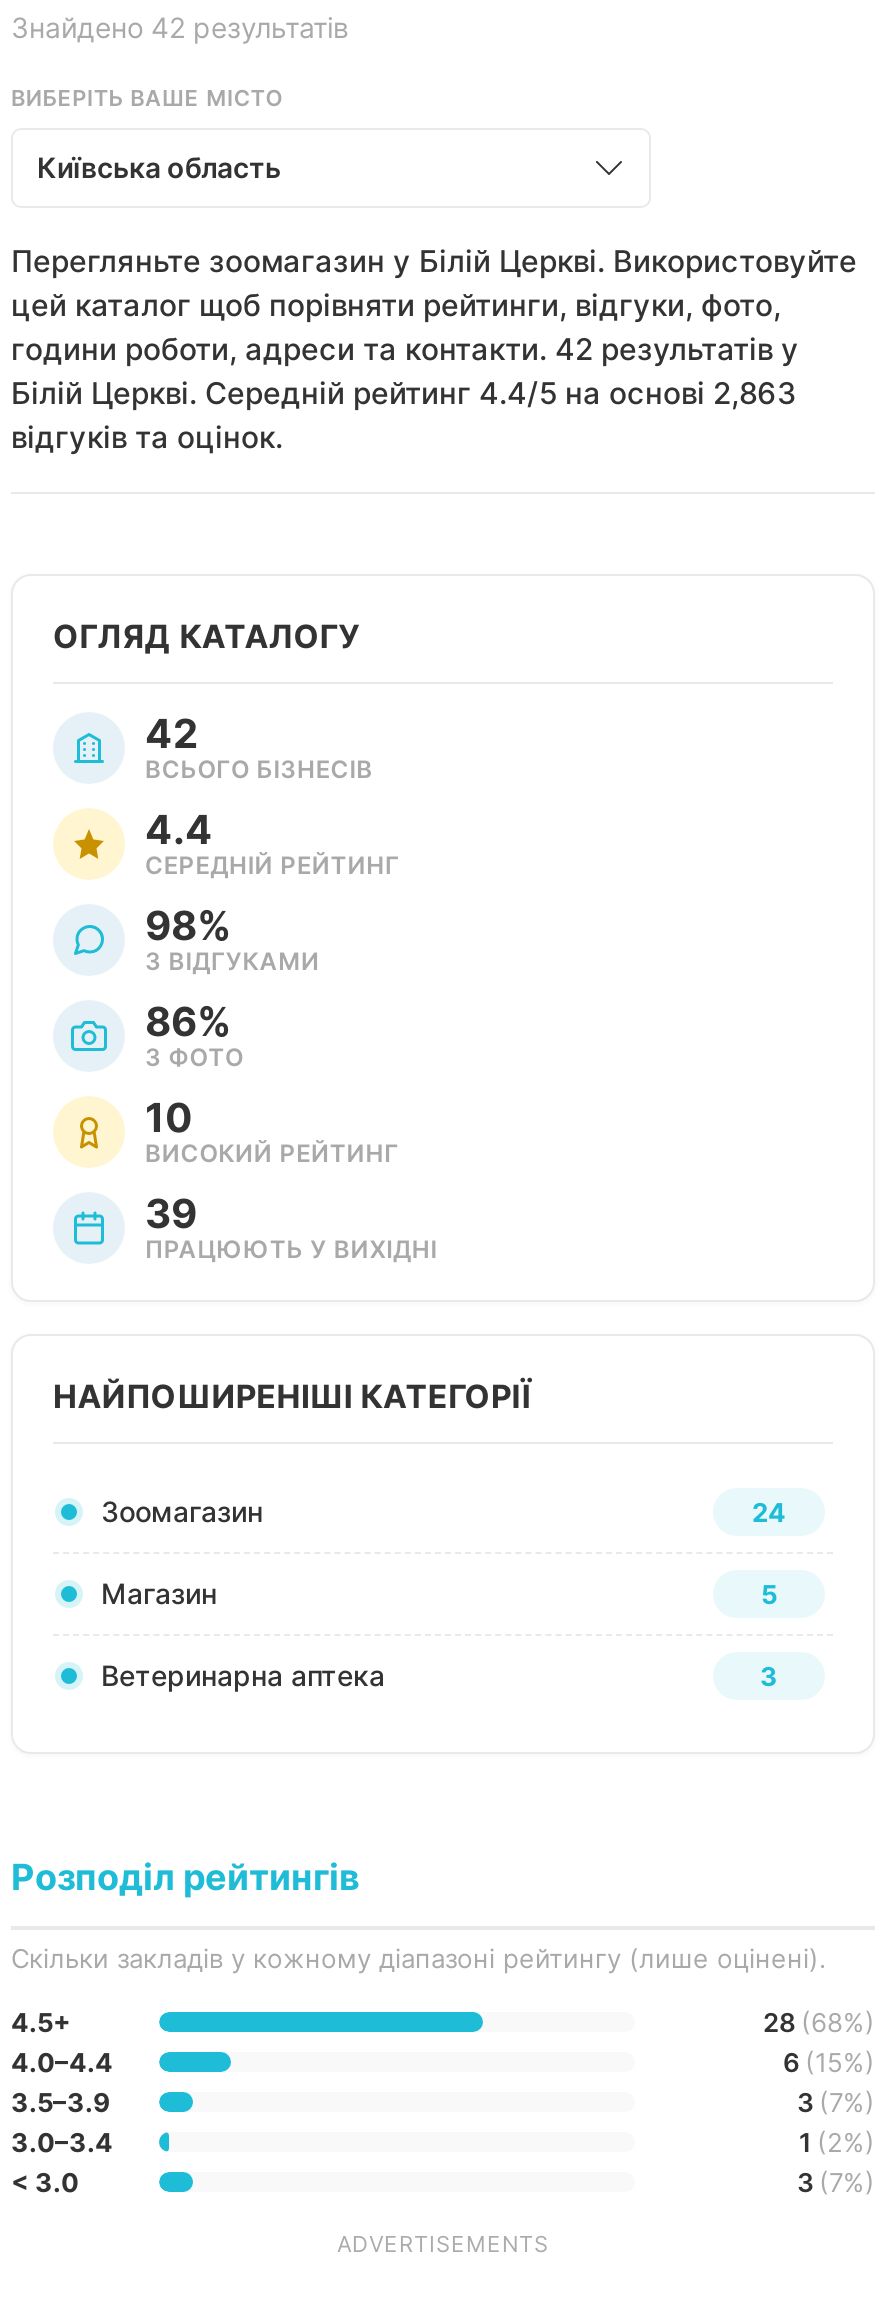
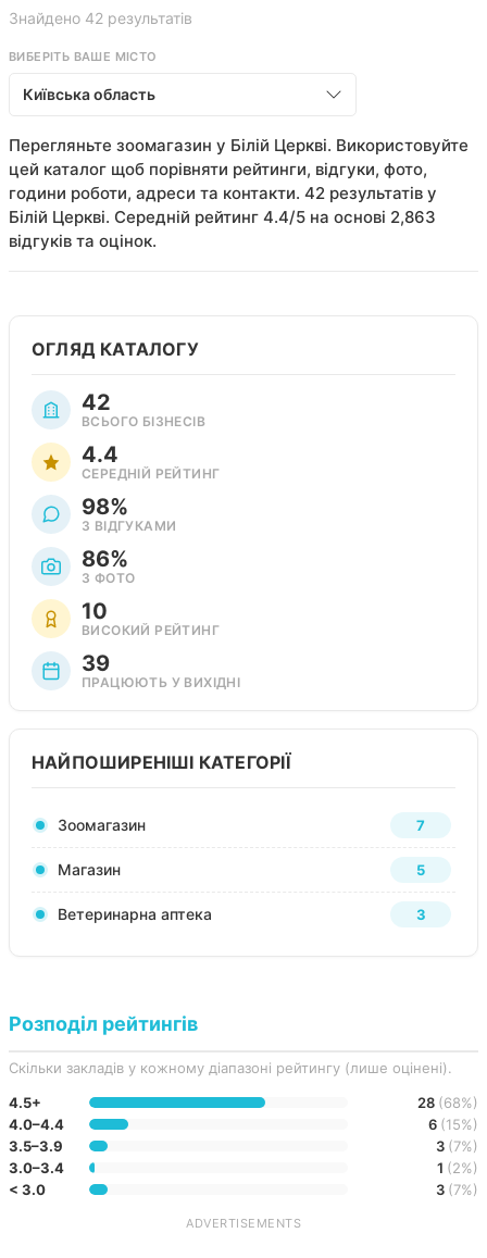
- 24
+ 7
